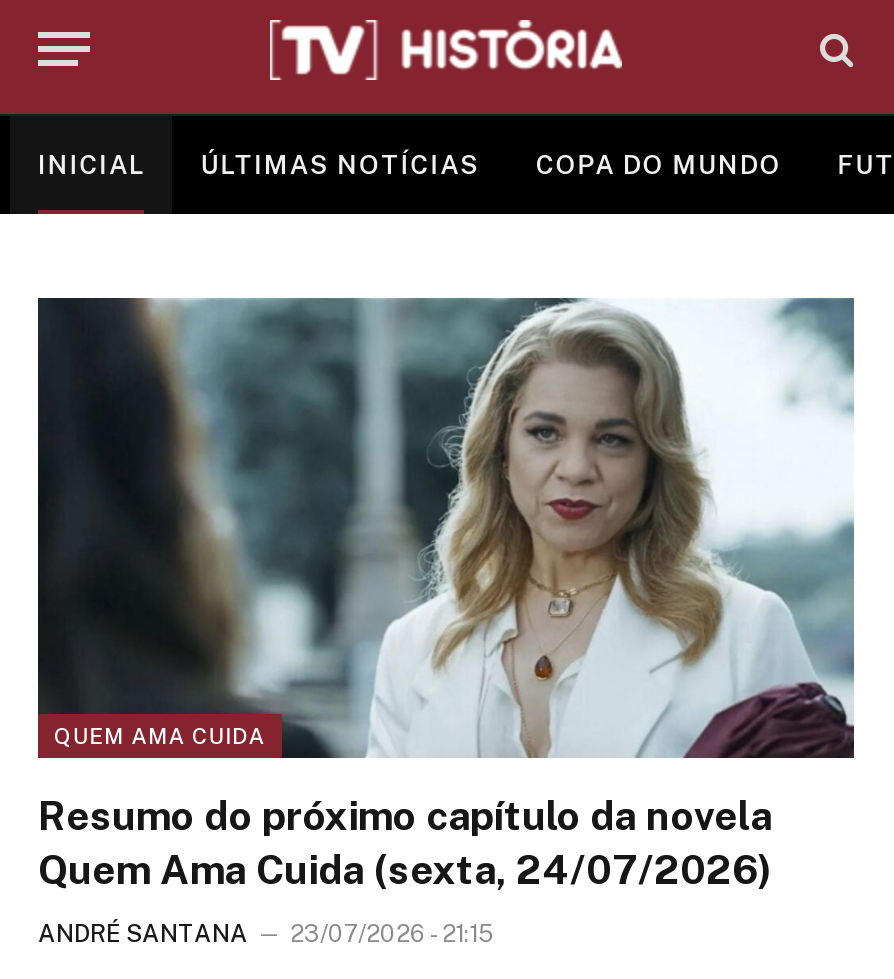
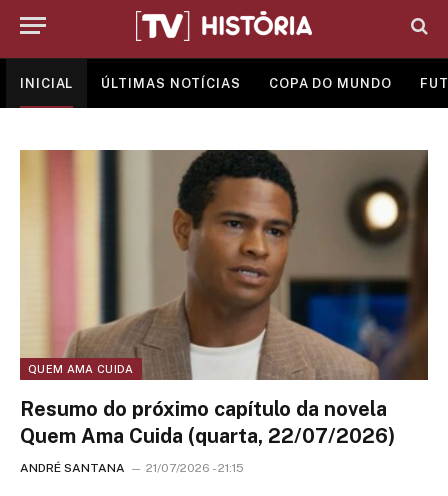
- [image]
+ [image]

- Quem Ama Cuida (sexta, 24/07/2026)
+ Quem Ama Cuida (quarta, 22/07/2026)

- ANDRÉ SANTANA 23/07/2026 - 21:15
+ ANDRÉ SANTANA 21/07/2026 - 21:15
